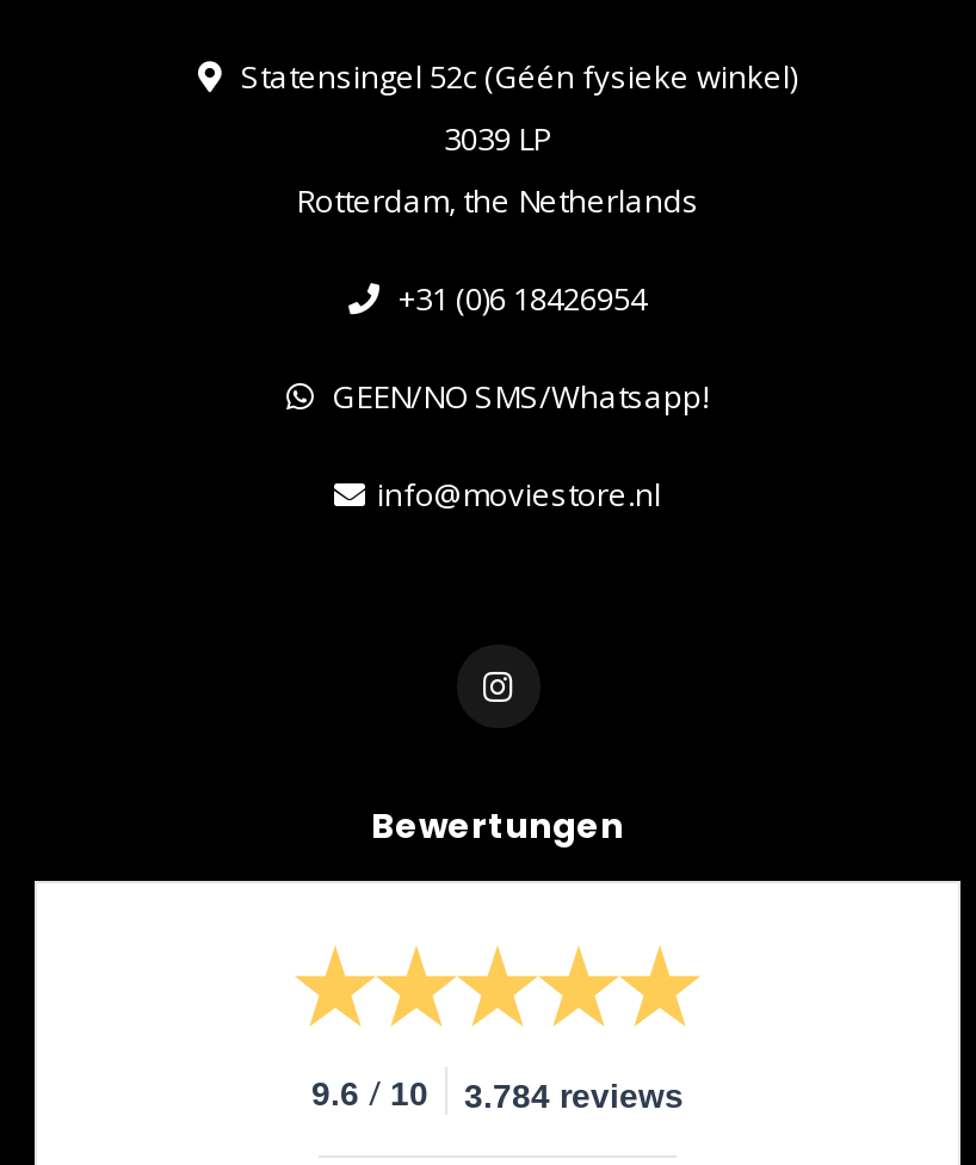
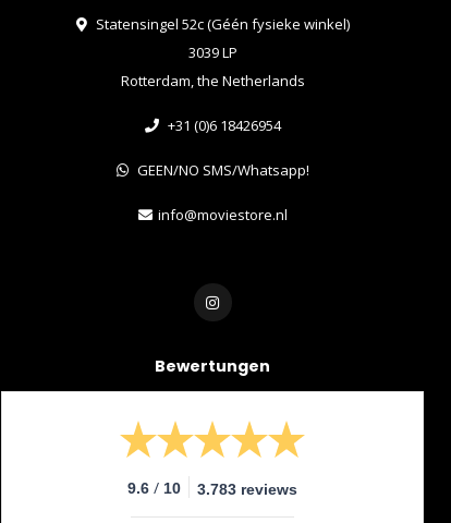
- 9.6 / 10 3.784 reviews
+ 9.6 / 10 3.783 reviews
